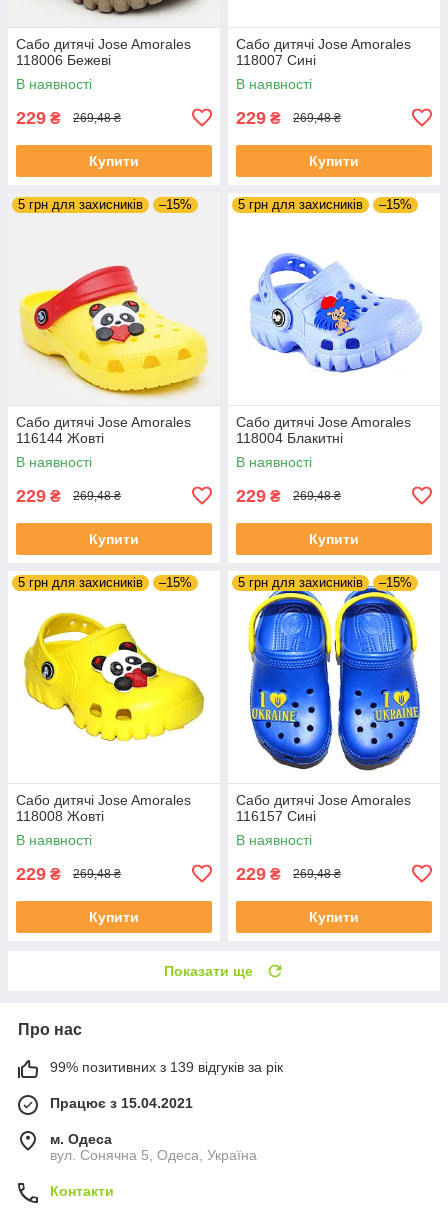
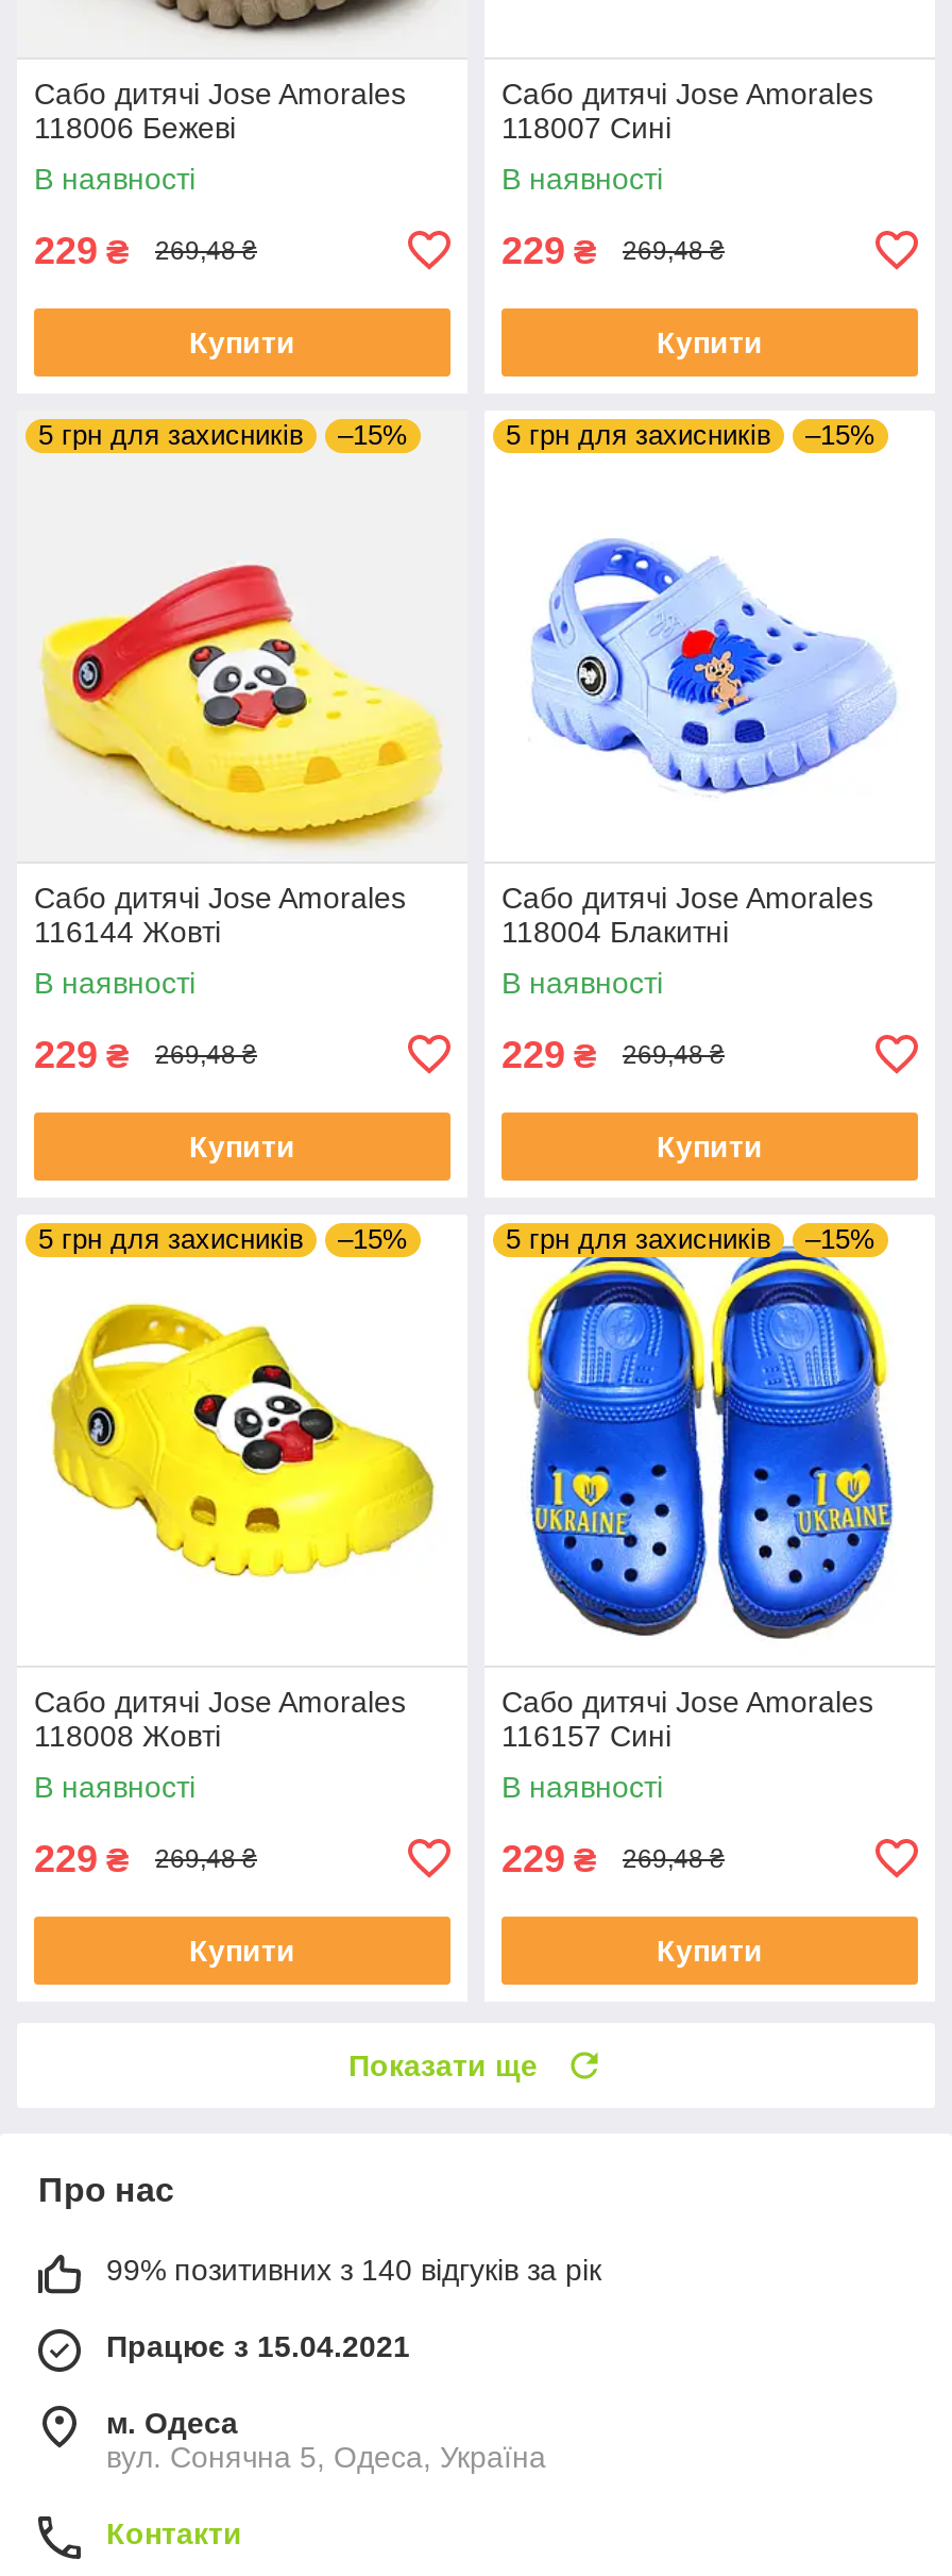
- 99% позитивних з 139 відгуків за рік
+ 99% позитивних з 140 відгуків за рік
